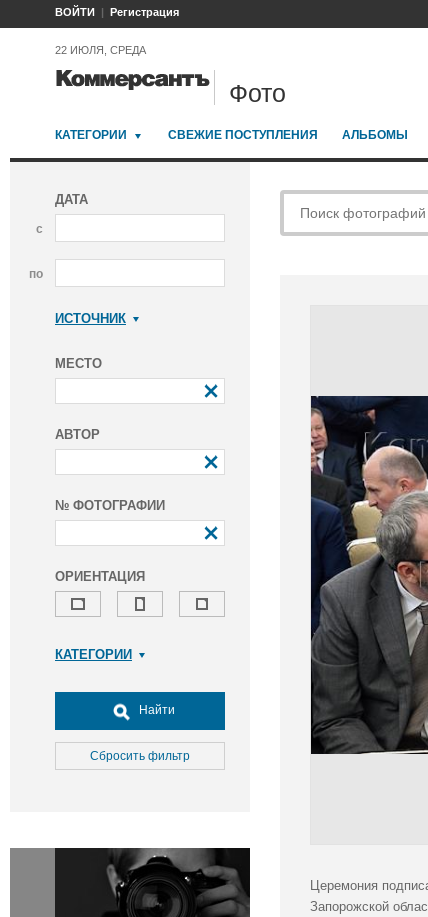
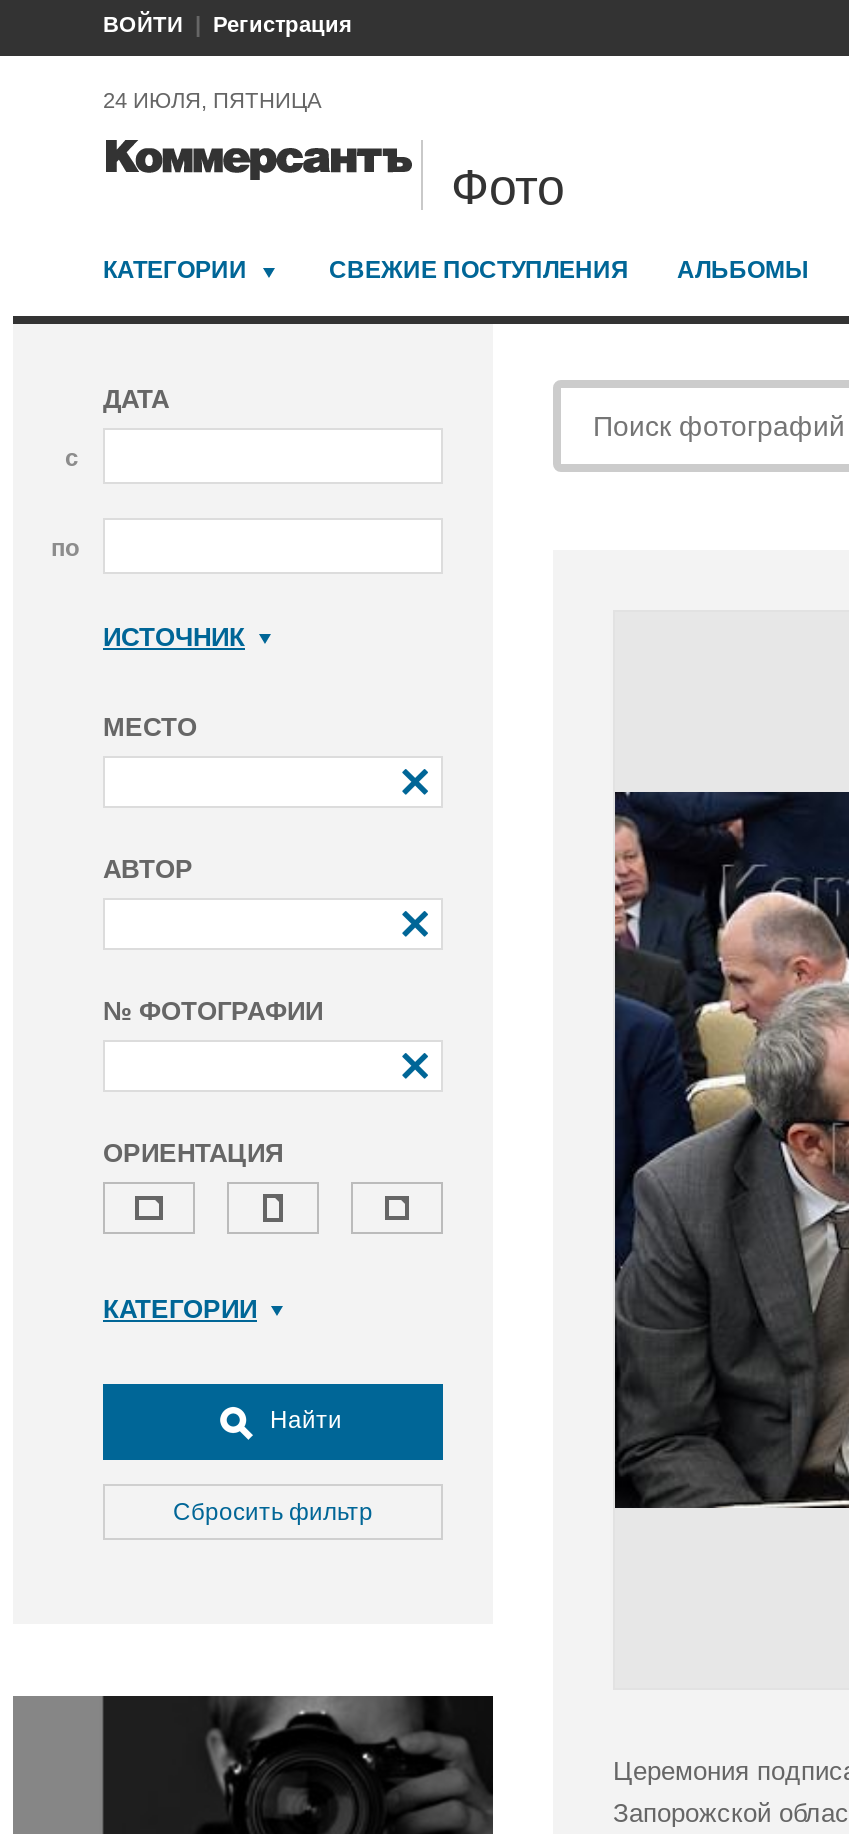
- 22 ИЮЛЯ, СРЕДА
+ 24 ИЮЛЯ, ПЯТНИЦА
